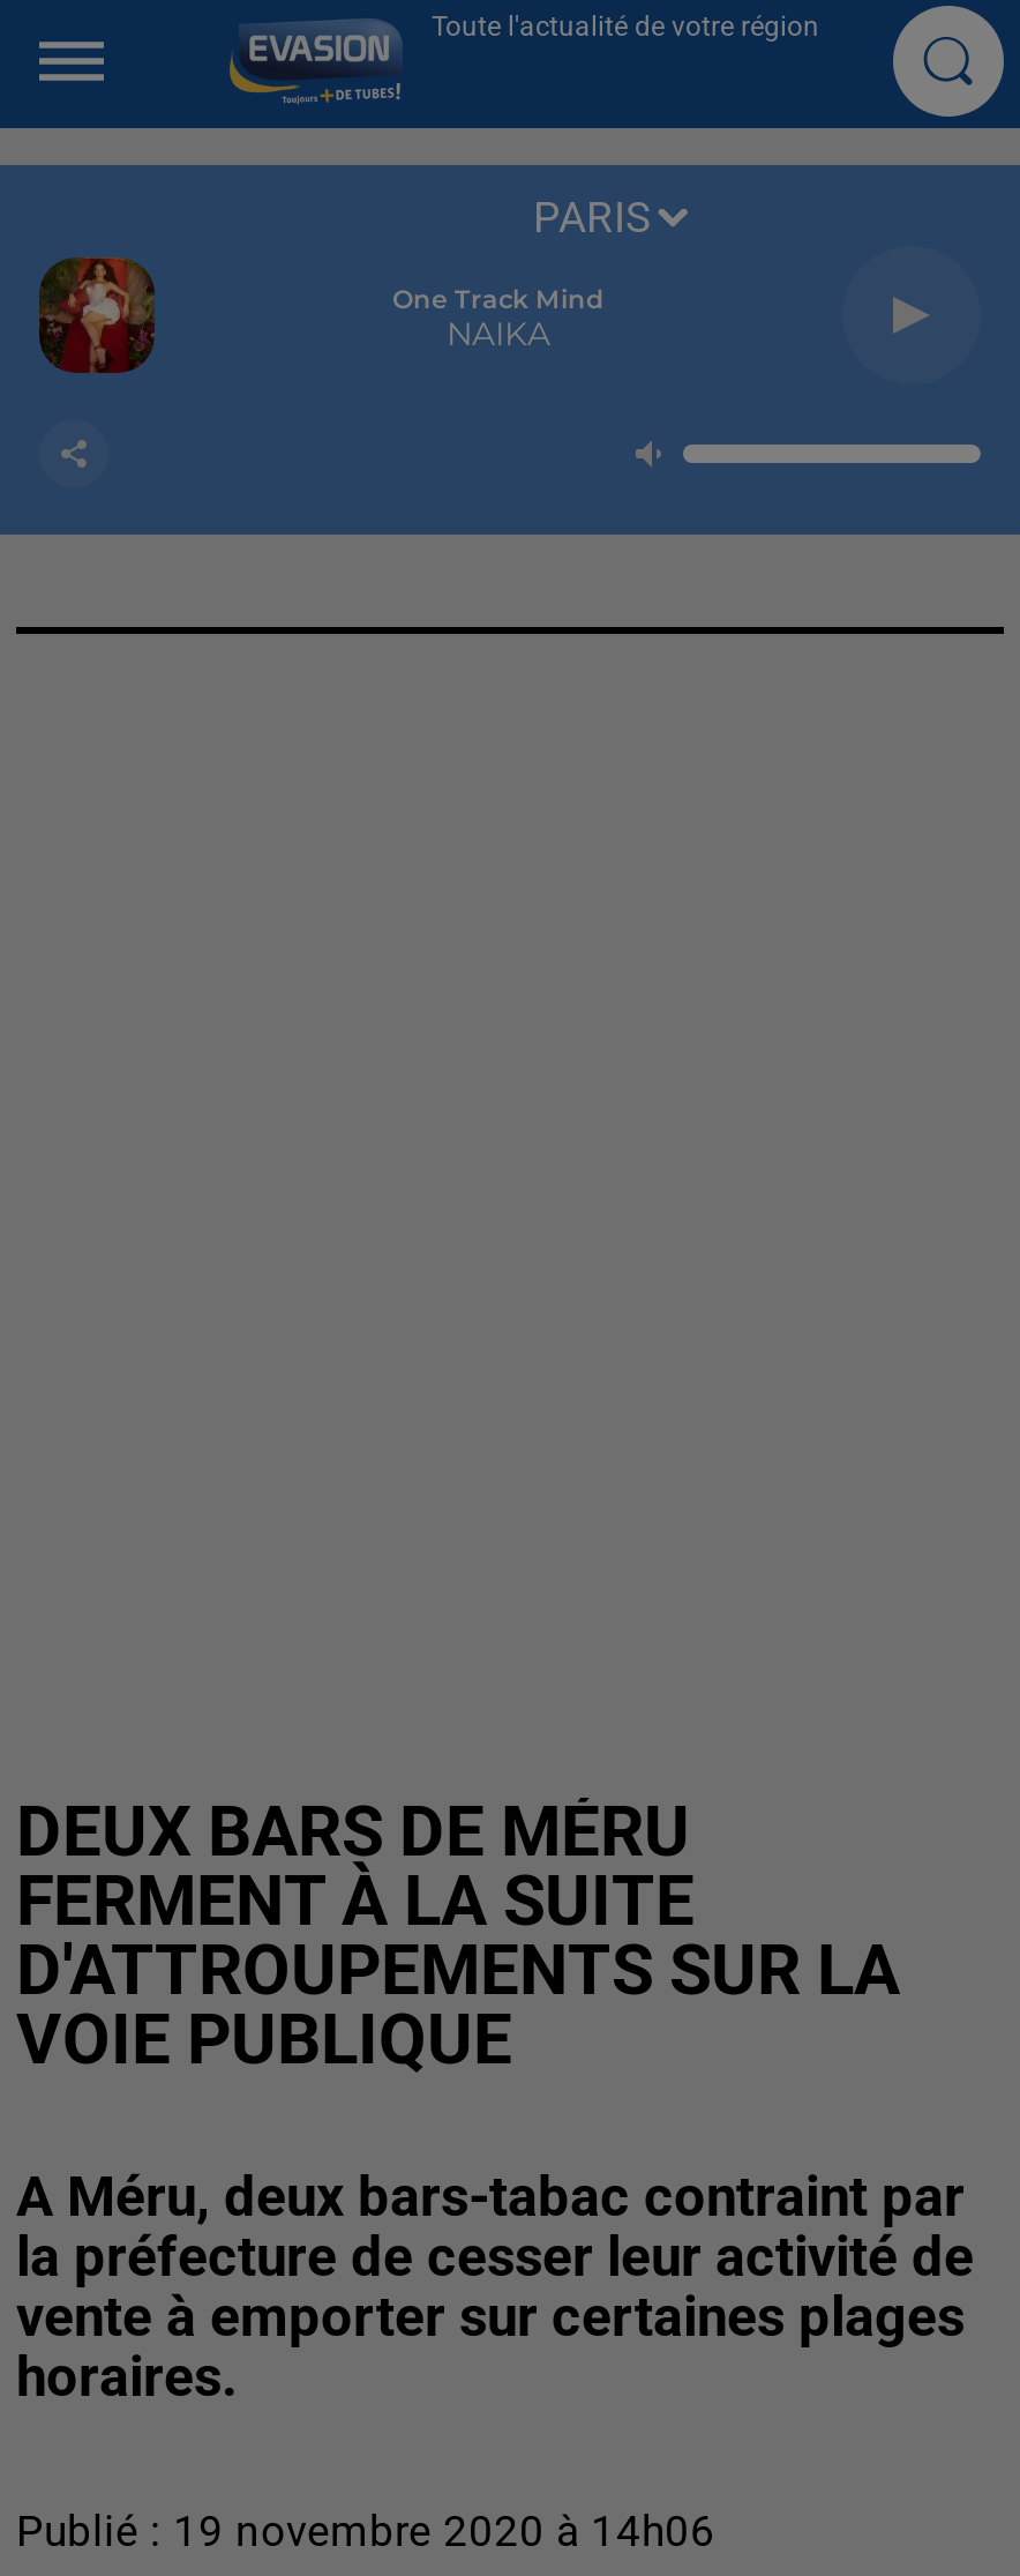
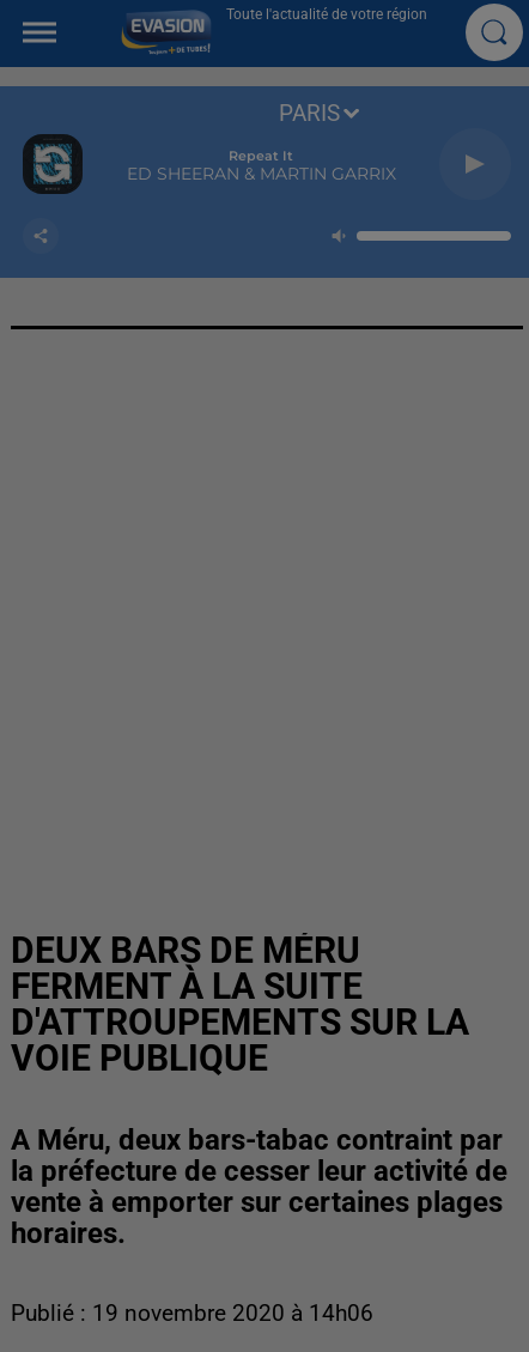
- [image]
+ [image]

- One Track Mind
- NAIKA
+ Repeat It
+ ED SHEERAN & MARTIN GARRIX
